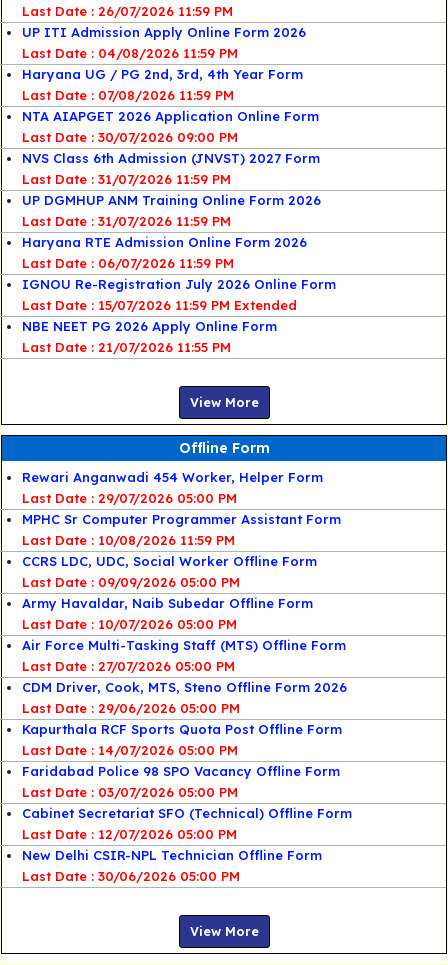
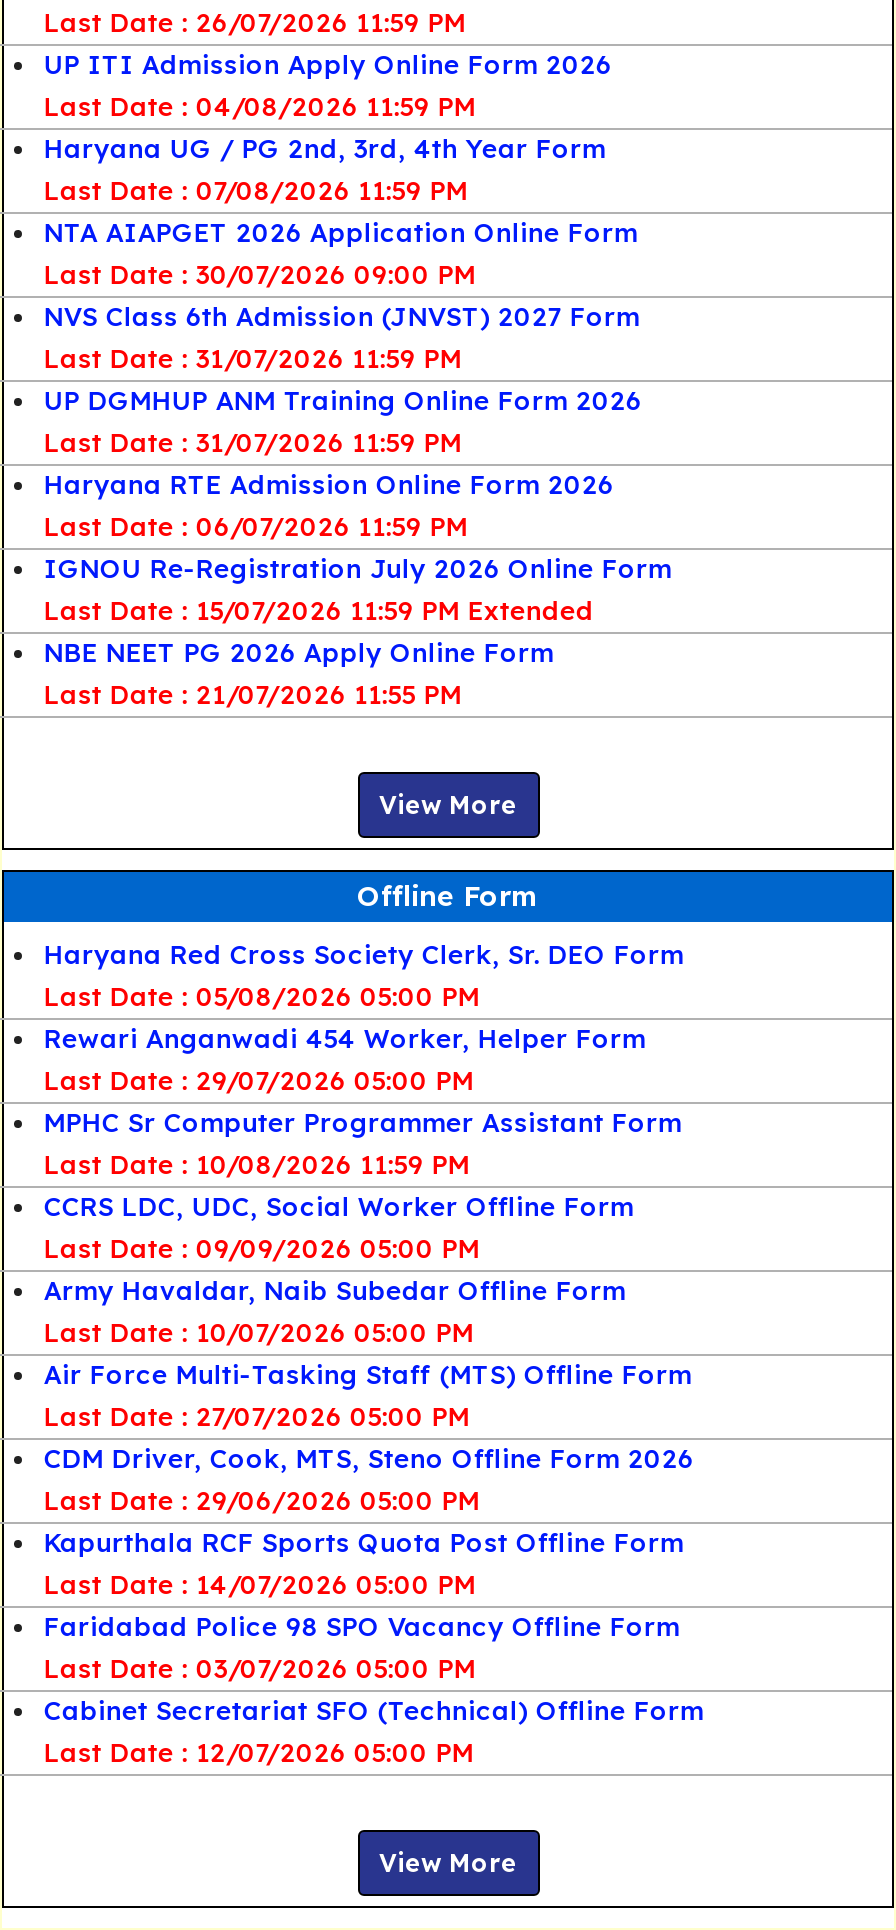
+ Haryana Red Cross Society Clerk, Sr. DEO Form
+ Last Date : 05/08/2026 05:00 PM

moved down: Rewari Anganwadi 454 Worker, Helper Form | Last Date : 29/07/2026 05:00 PM | MPHC Sr Computer Programmer Assistant Form | ... | Cabinet Secretariat SFO (Technical) Offline Form | Last Date : 12/07/2026 05:00 PM

- New Delhi CSIR-NPL Technician Offline Form
- Last Date : 30/06/2026 05:00 PM
